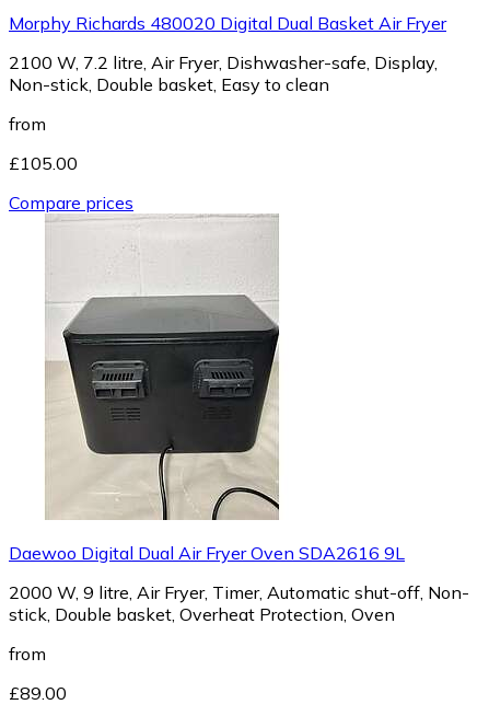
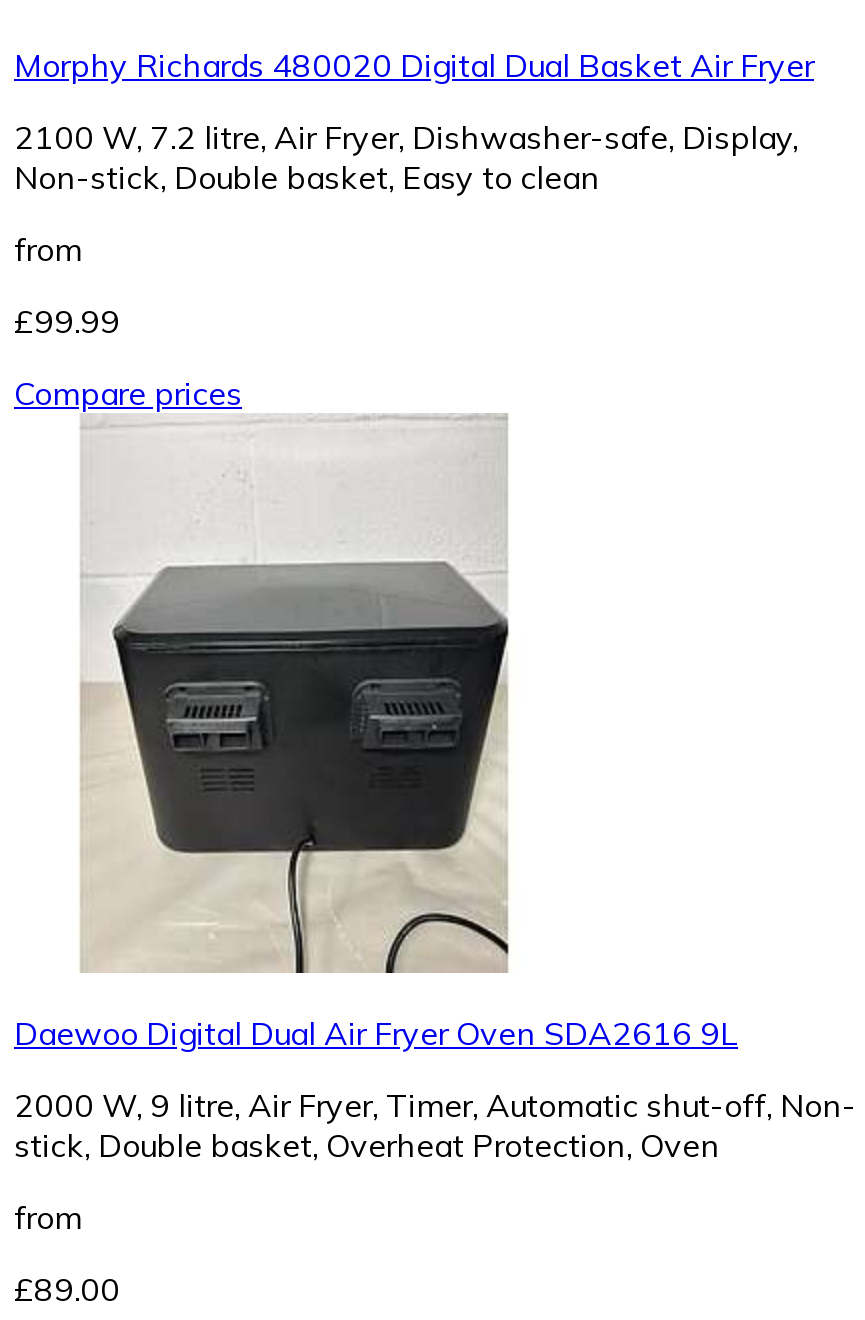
- £105.00
+ £99.99
